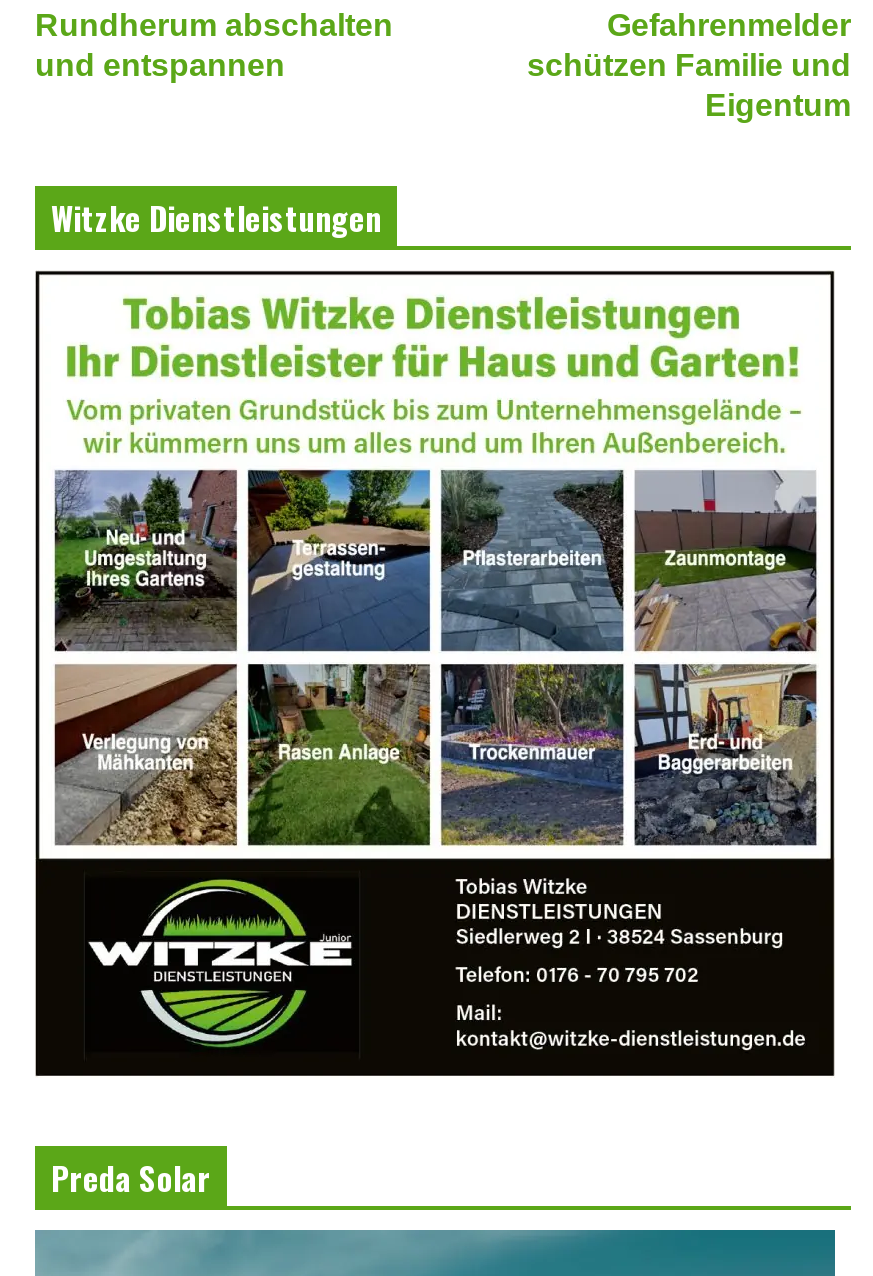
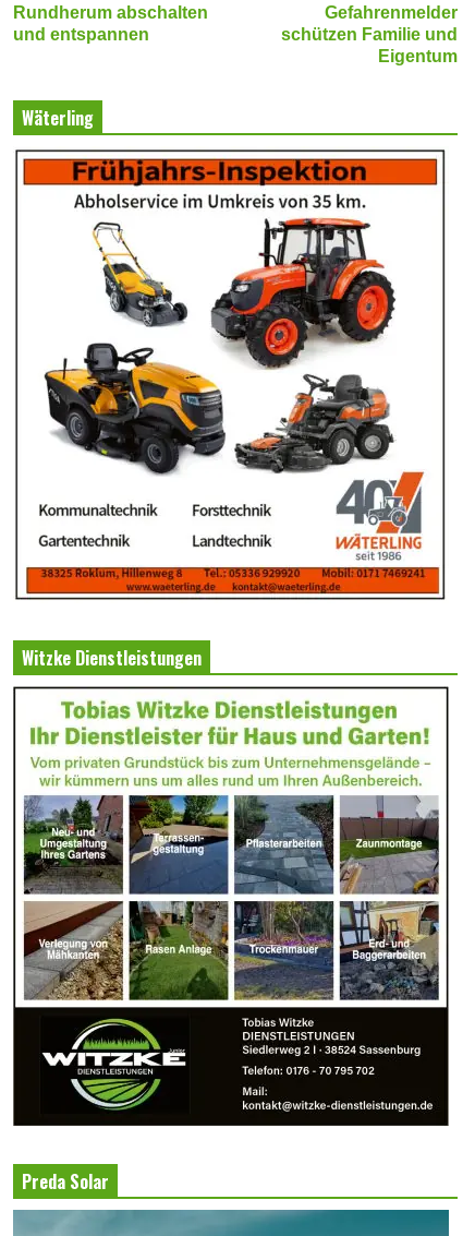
+ [image]

+ Wäterling
